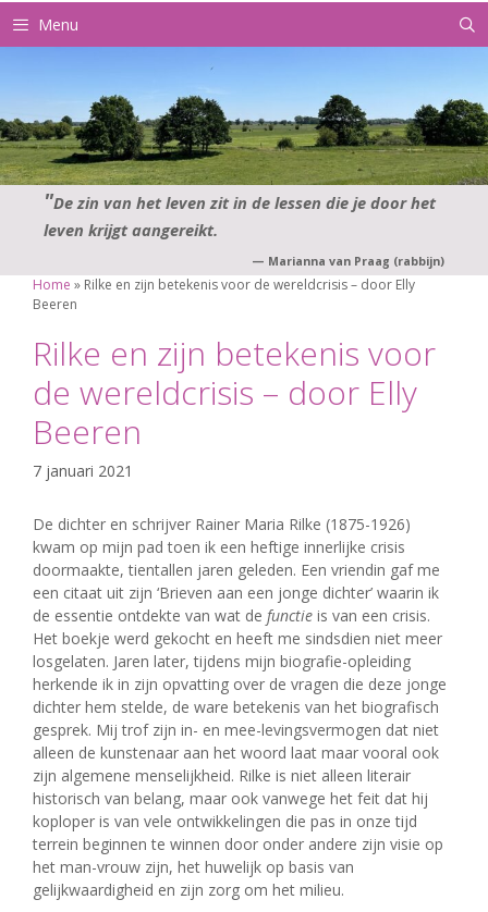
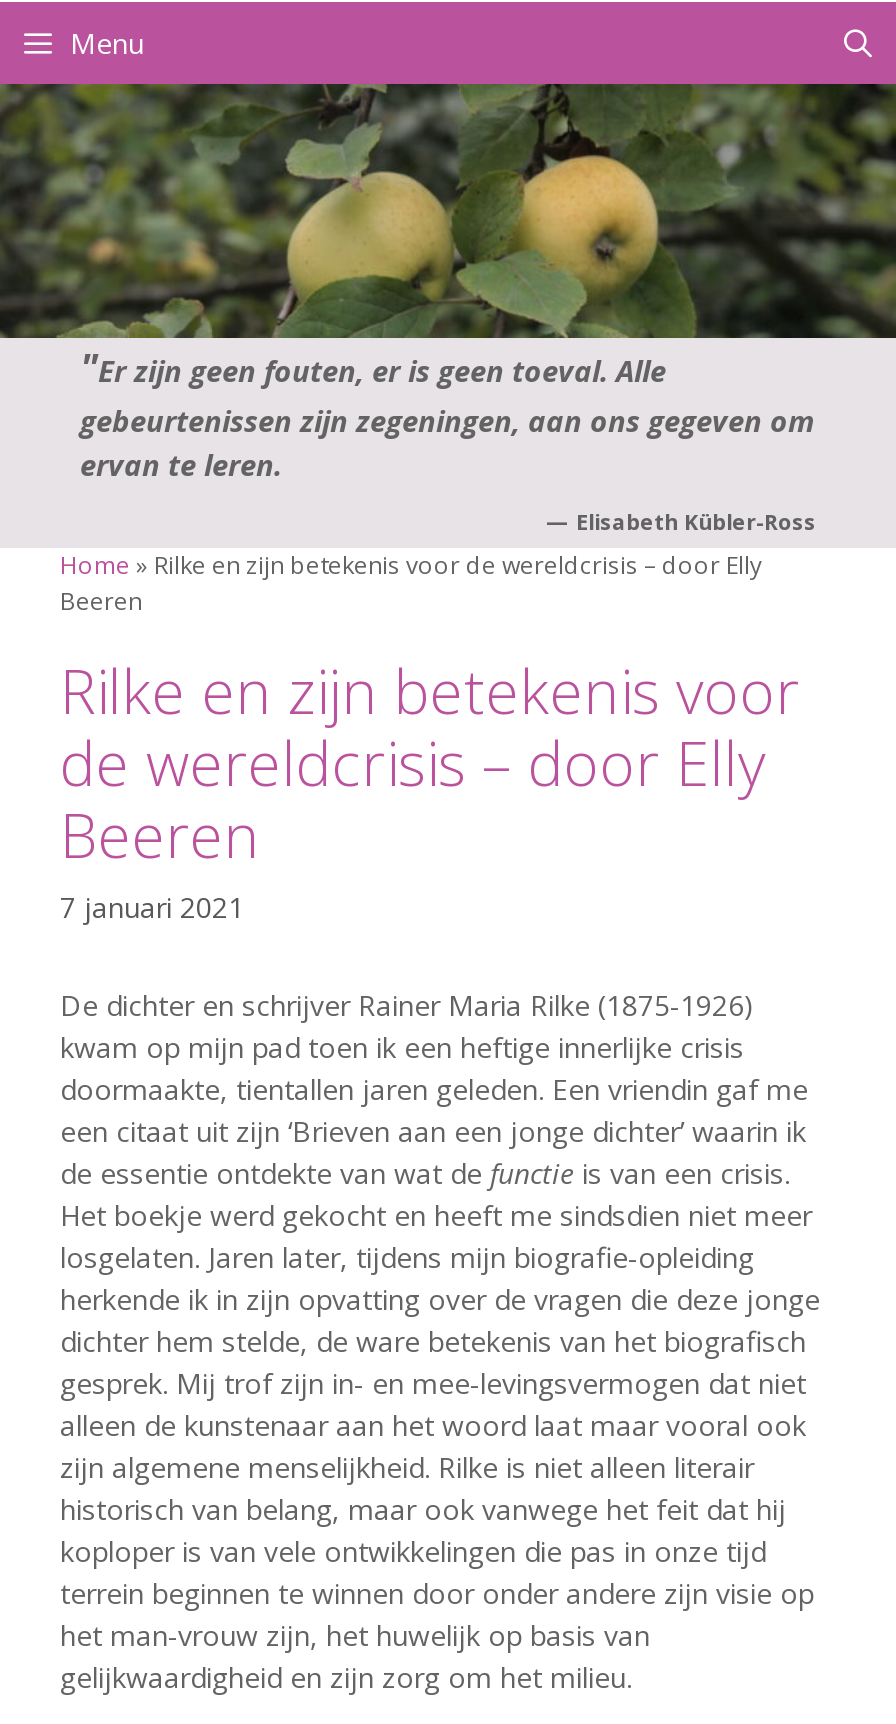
- [image]
- De zin van het leven zit in de lessen die je door het
- leven krijgt aangereikt.
+ [image]
+ Er zijn geen fouten, er is geen toeval. Alle
+ gebeurtenissen zijn zegeningen, aan ons gegeven om
+ ervan te leren.

- — Marianna van Praag (rabbijn)
+ — Elisabeth Kübler-Ross
